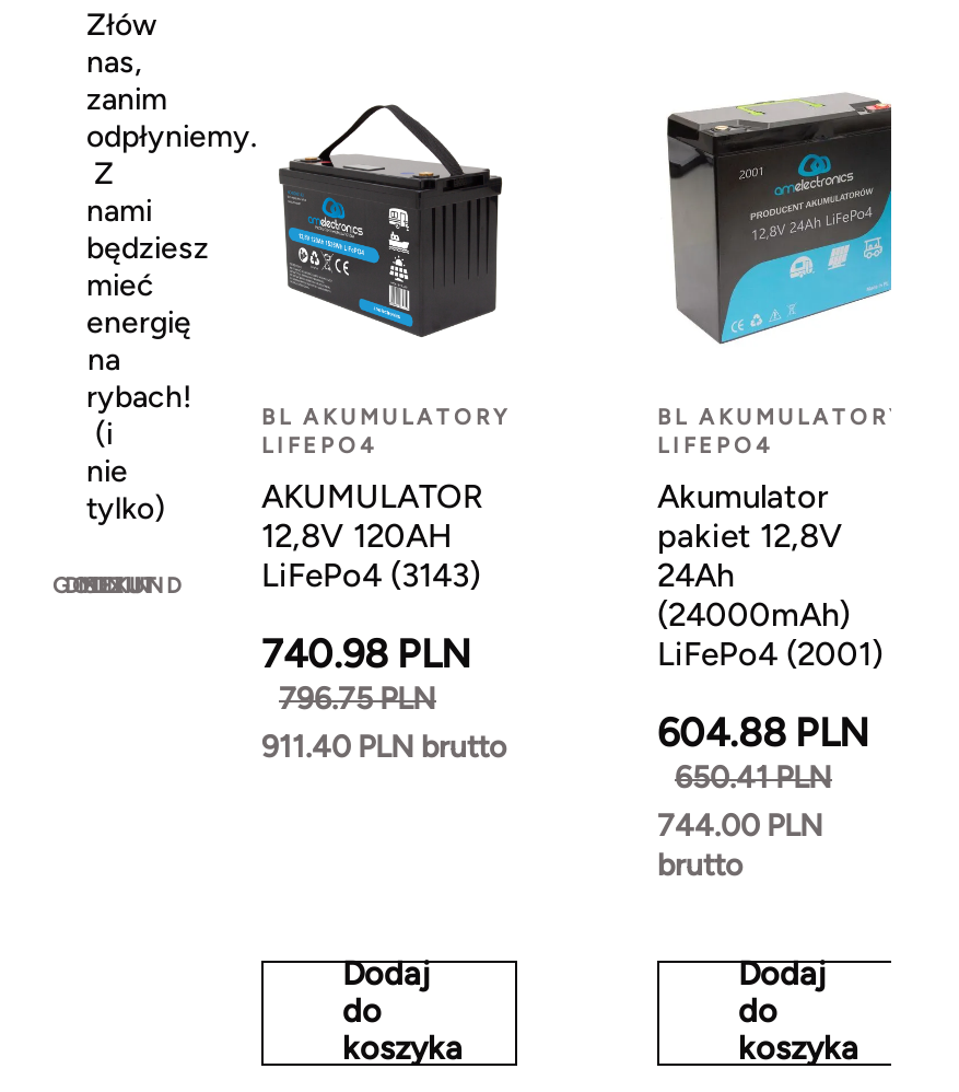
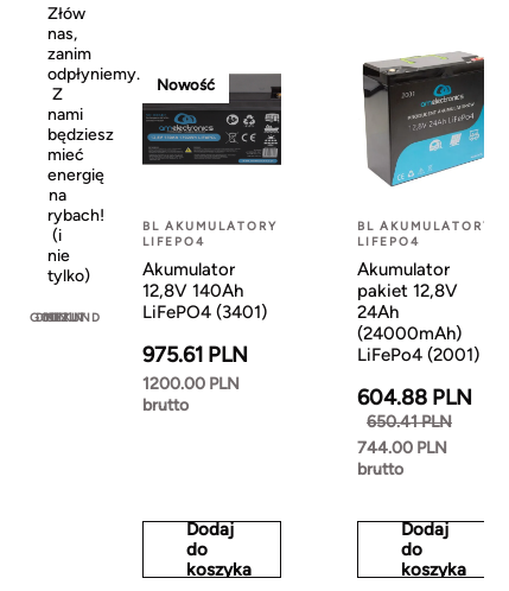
- [image]
+ [image]

+ Nowość

- AKUMULATOR
- 12,8V 120AH
- LiFePo4 (3143)
+ Akumulator
+ 12,8V 140Ah
+ LiFePO4 (3401)

- 740.98 PLN
- 796.75 PLN
- 911.40 PLN brutto
+ 975.61 PLN
+ 1200.00 PLN
+ brutto
